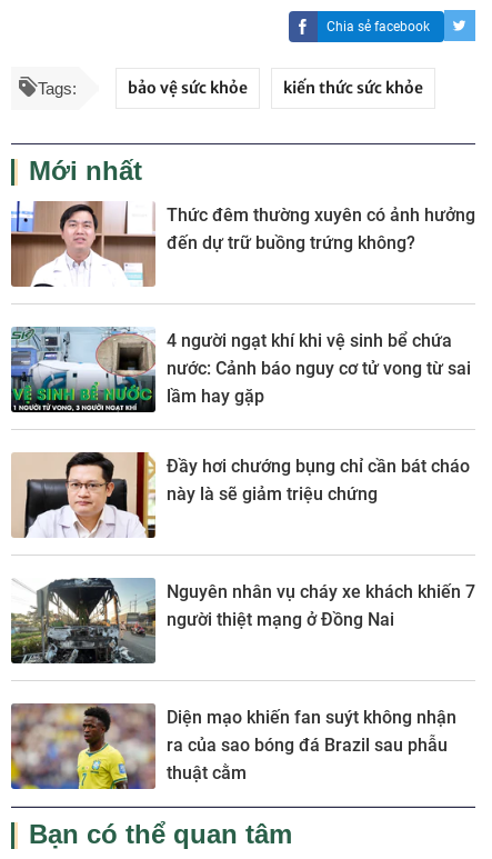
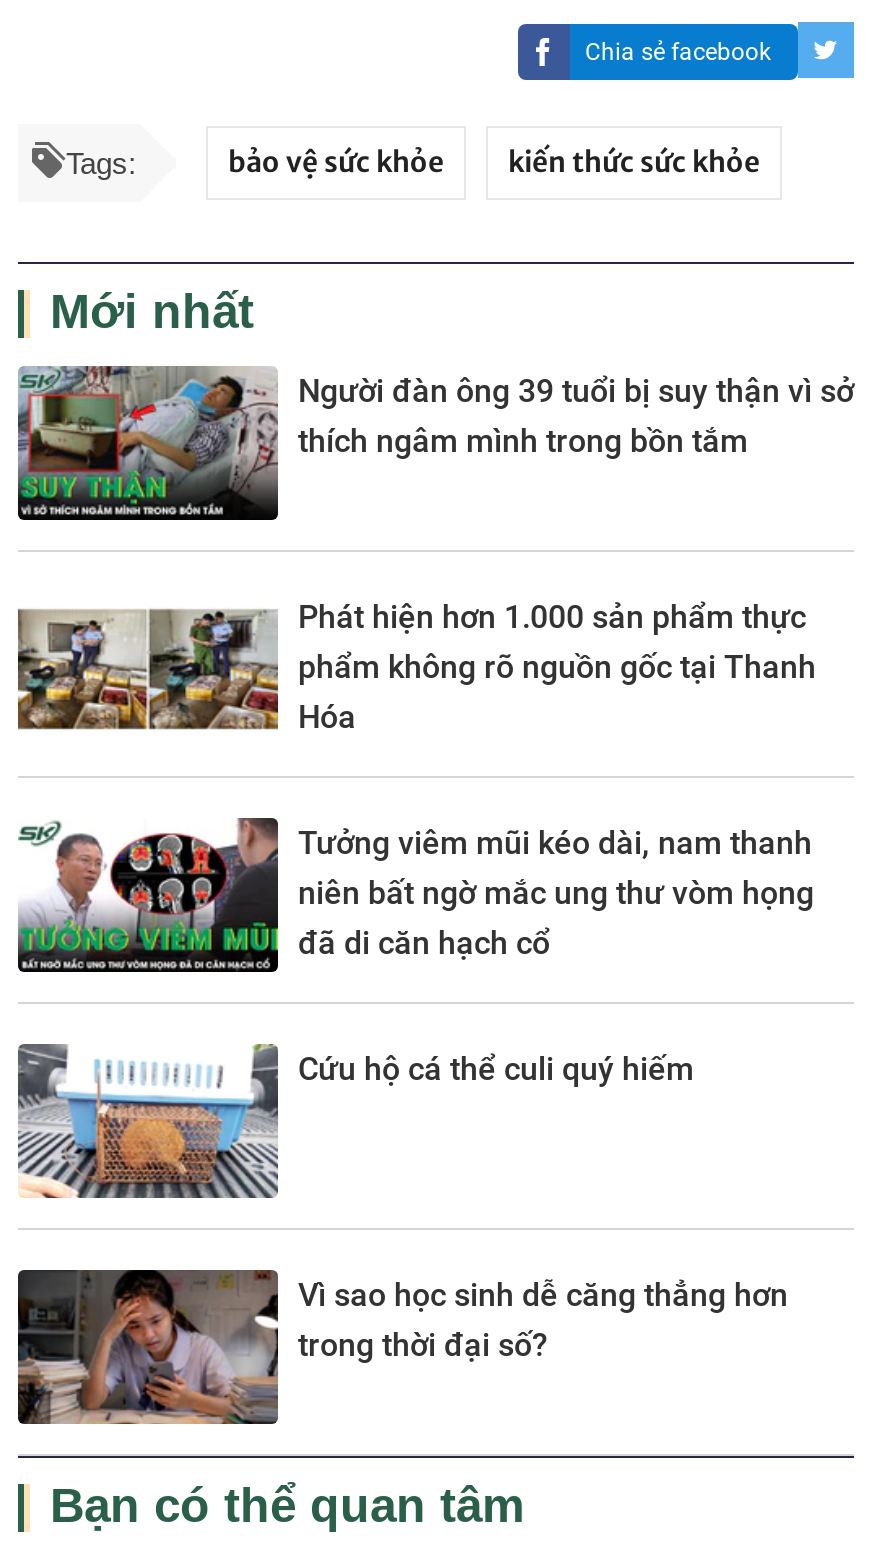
- [image]
- Thức đêm thường xuyên có ảnh hưởng
- đến dự trữ buồng trứng không?
+ [image]
+ Người đàn ông 39 tuổi bị suy thận vì sở
+ thích ngâm mình trong bồn tắm

- [image]
- 4 người ngạt khí khi vệ sinh bể chứa
- nước: Cảnh báo nguy cơ tử vong từ sai
- lầm hay gặp
+ [image]
+ Phát hiện hơn 1.000 sản phẩm thực
+ phẩm không rõ nguồn gốc tại Thanh
+ Hóa

- [image]
- Đầy hơi chướng bụng chỉ cần bát cháo
- này là sẽ giảm triệu chứng
+ [image]
+ Tưởng viêm mũi kéo dài, nam thanh
+ niên bất ngờ mắc ung thư vòm họng
+ đã di căn hạch cổ

- [image]
- Nguyên nhân vụ cháy xe khách khiến 7
- người thiệt mạng ở Đồng Nai
+ [image]
+ Cứu hộ cá thể culi quý hiếm

- [image]
- Diện mạo khiến fan suýt không nhận
- ra của sao bóng đá Brazil sau phẫu
- thuật cằm
+ [image]
+ Vì sao học sinh dễ căng thẳng hơn
+ trong thời đại số?
